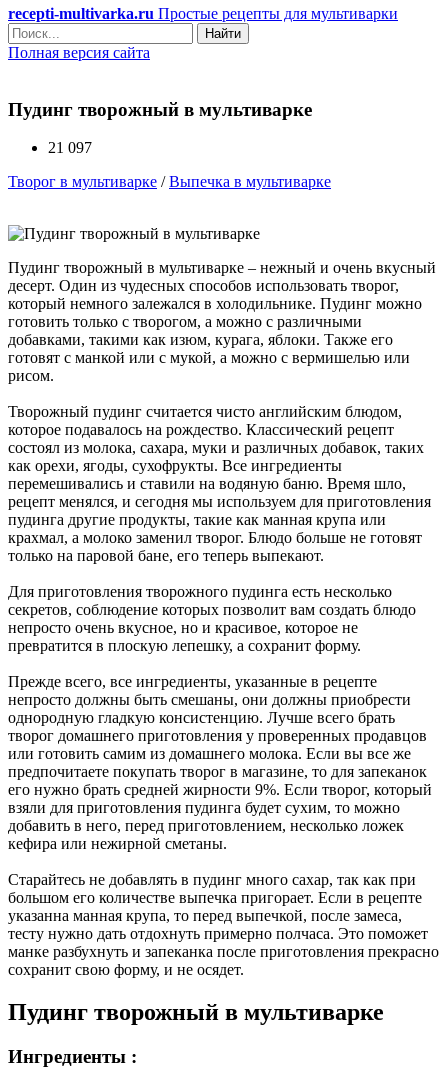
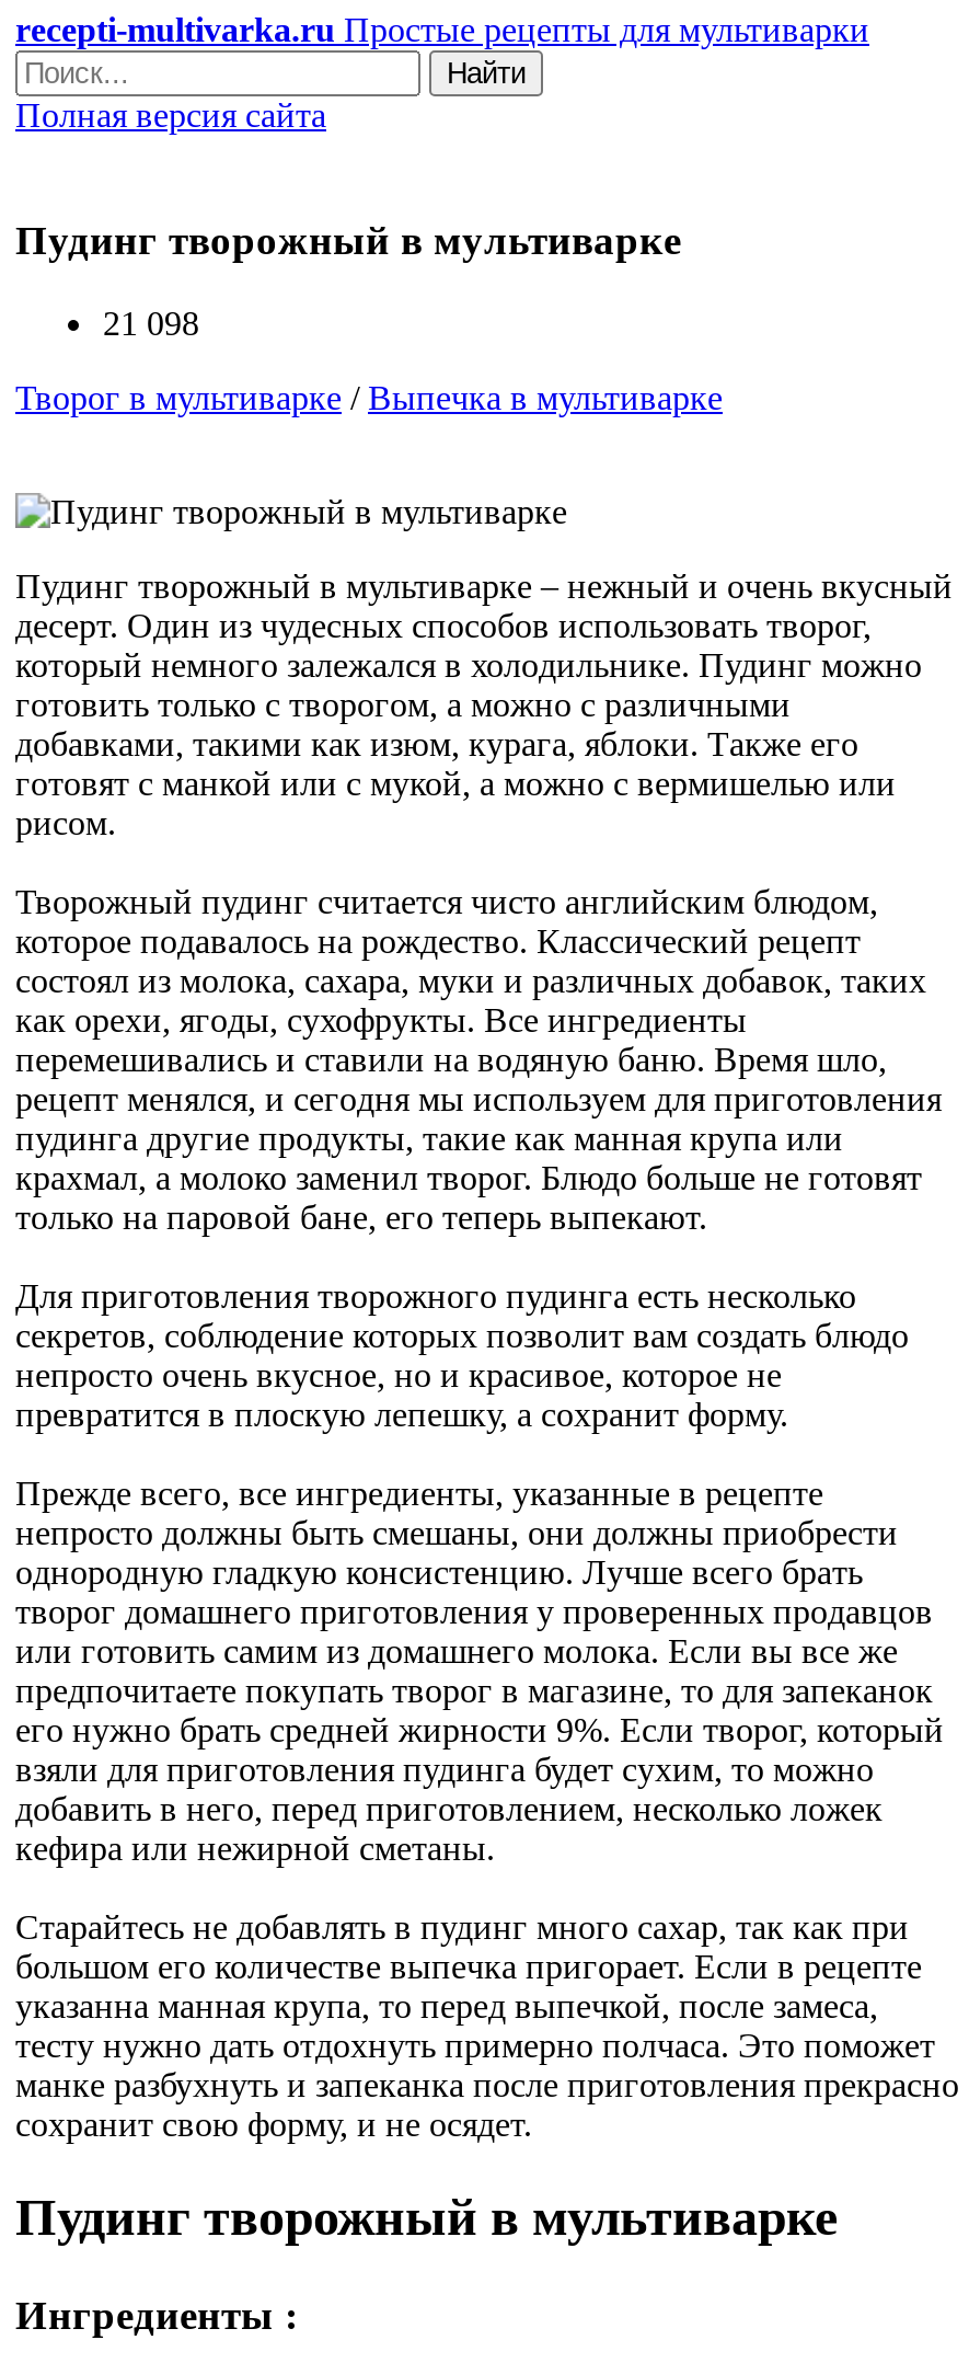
- 21 097
+ 21 098
